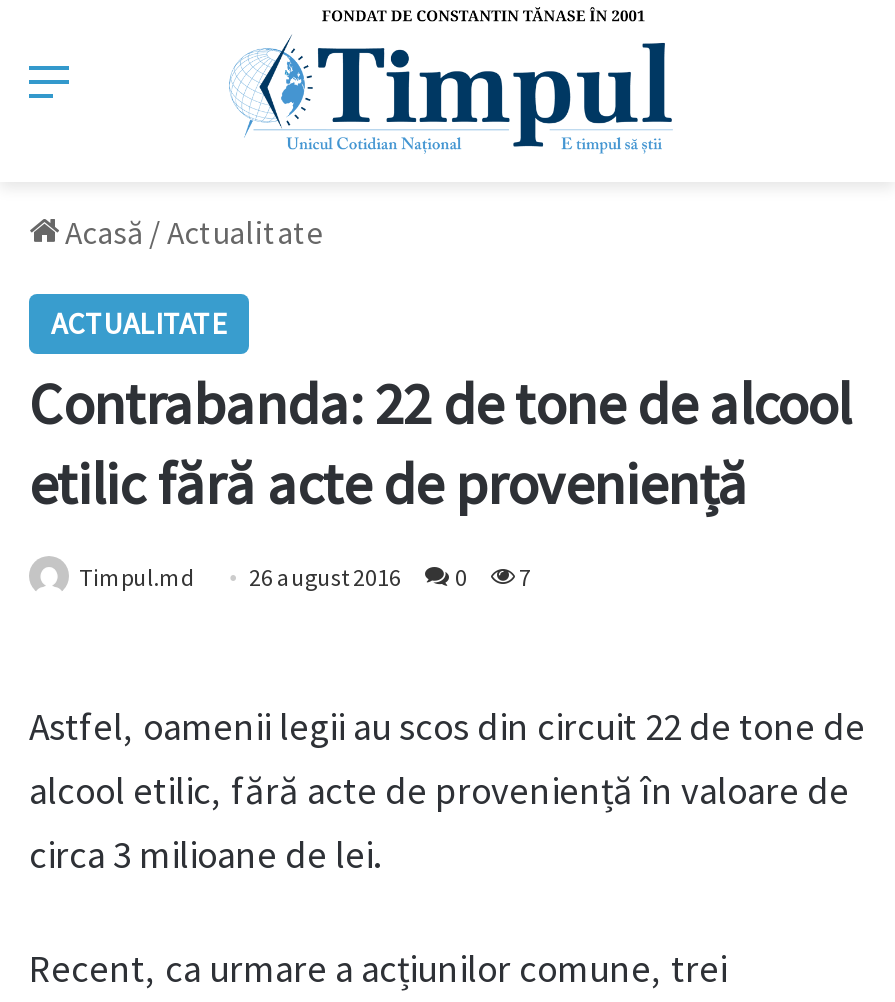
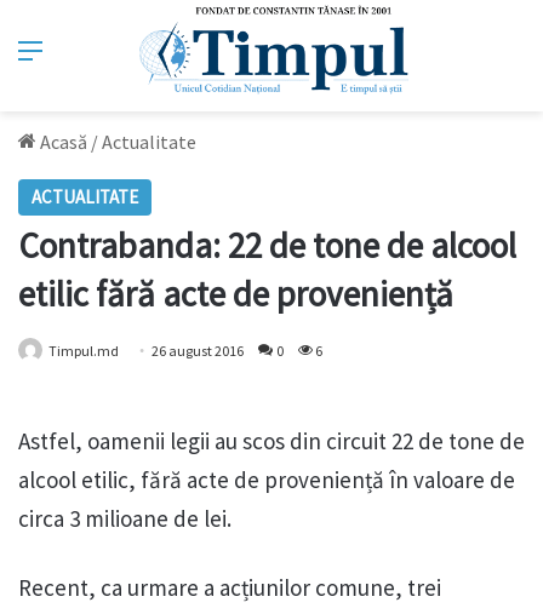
- Timpul.md 26 august 2016 0 7
+ Timpul.md 26 august 2016 0 6
